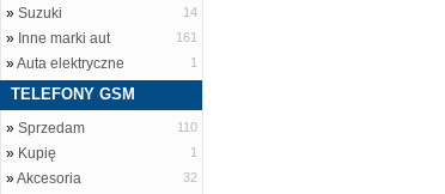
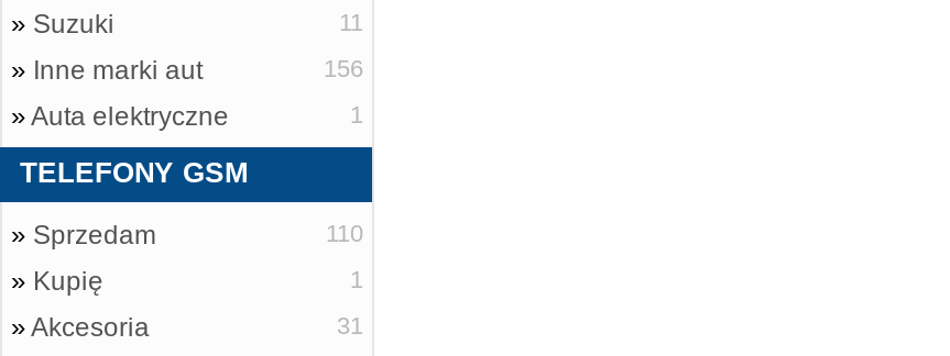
- 14
+ 11

- 161
+ 156

- 32
+ 31
